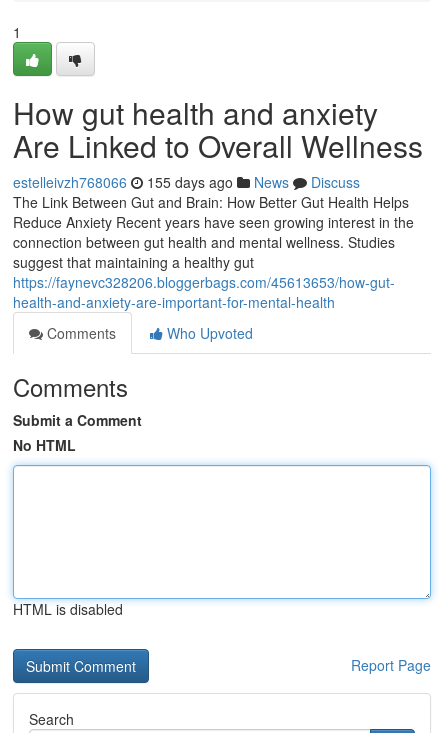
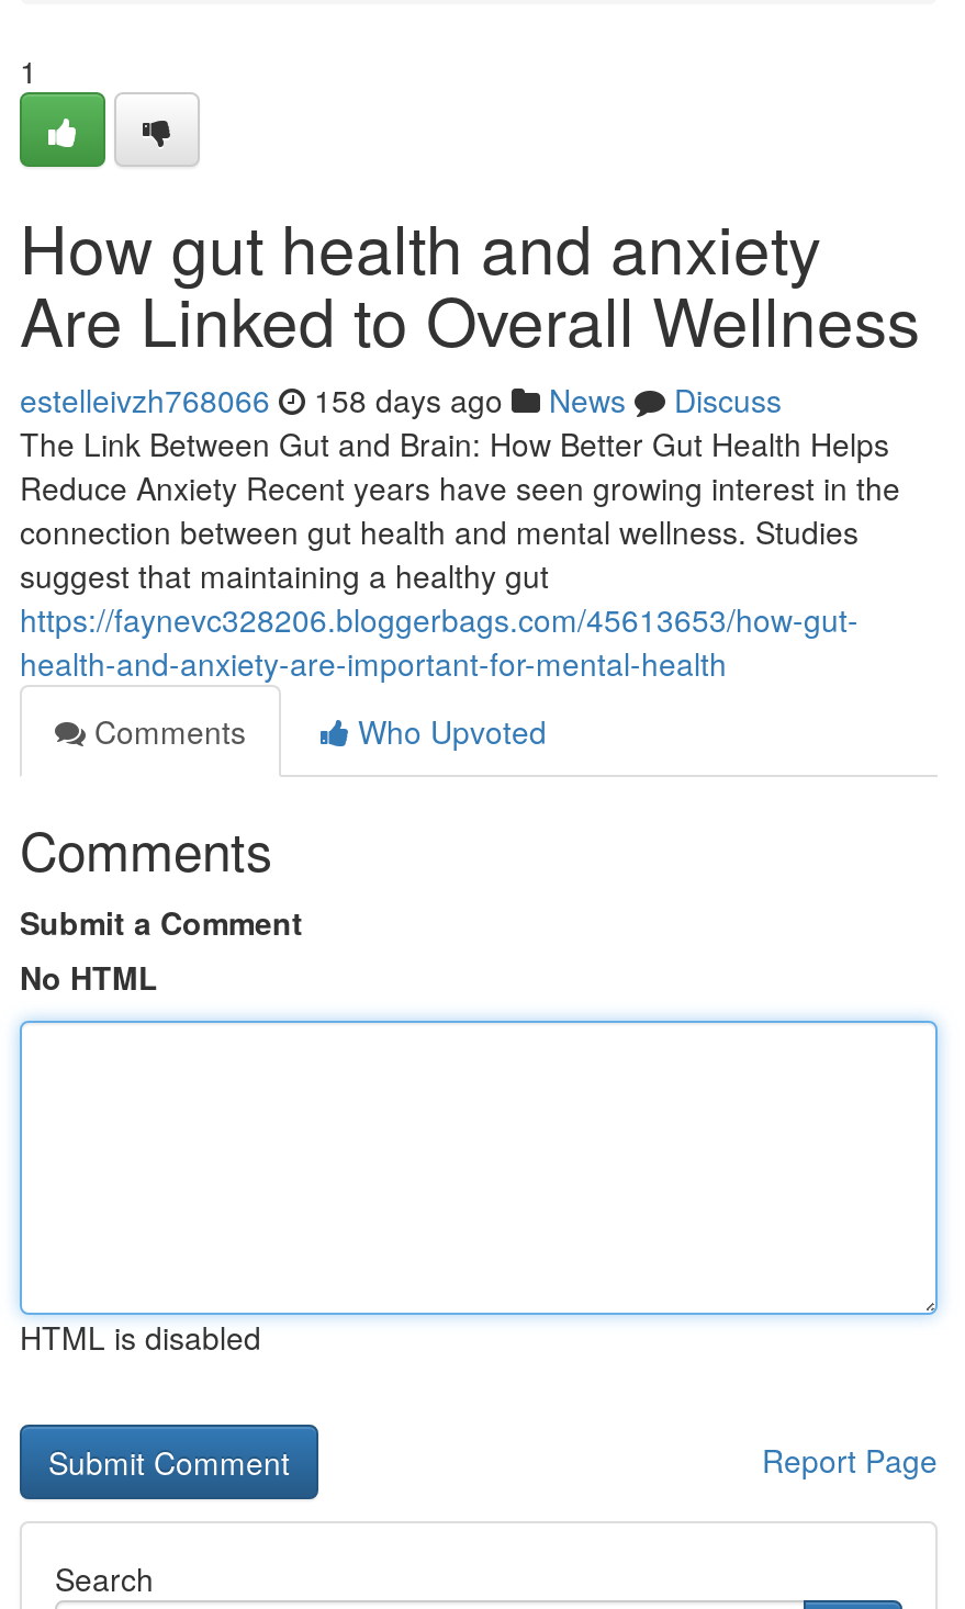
- estelleivzh768066 155 days ago News Discuss
+ estelleivzh768066 158 days ago News Discuss
